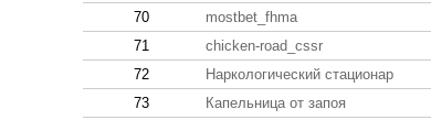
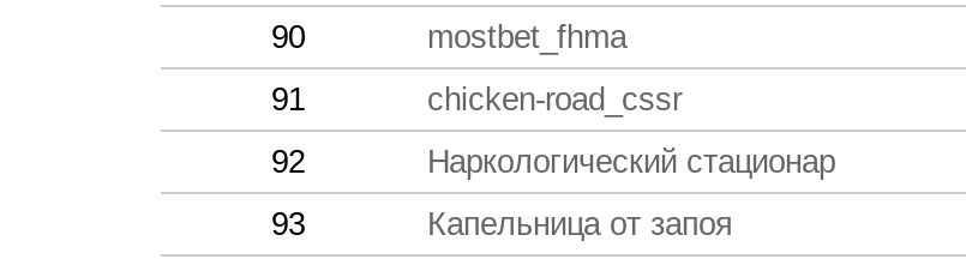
- 70
+ 90

- 71
+ 91

- 72
+ 92

- 73
+ 93
